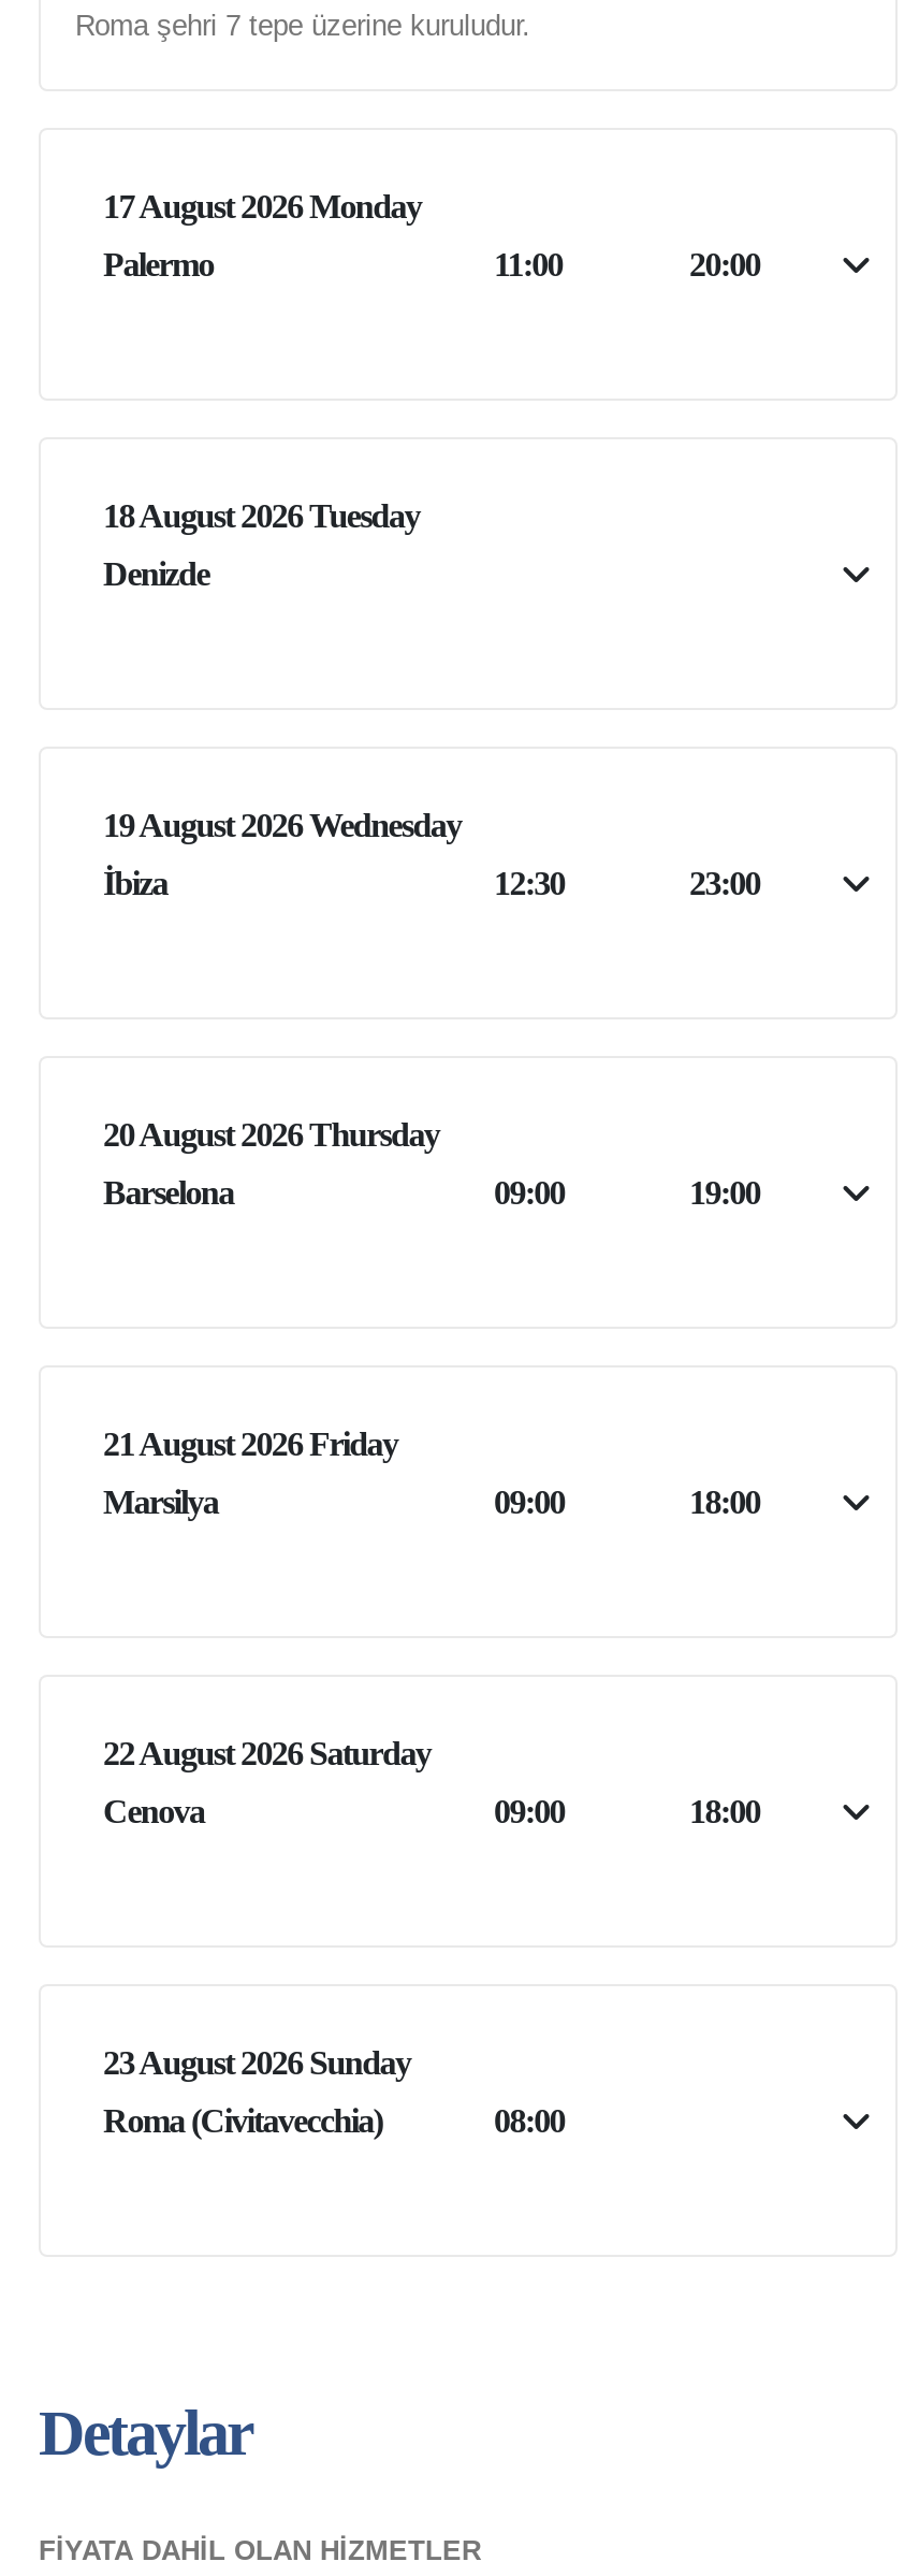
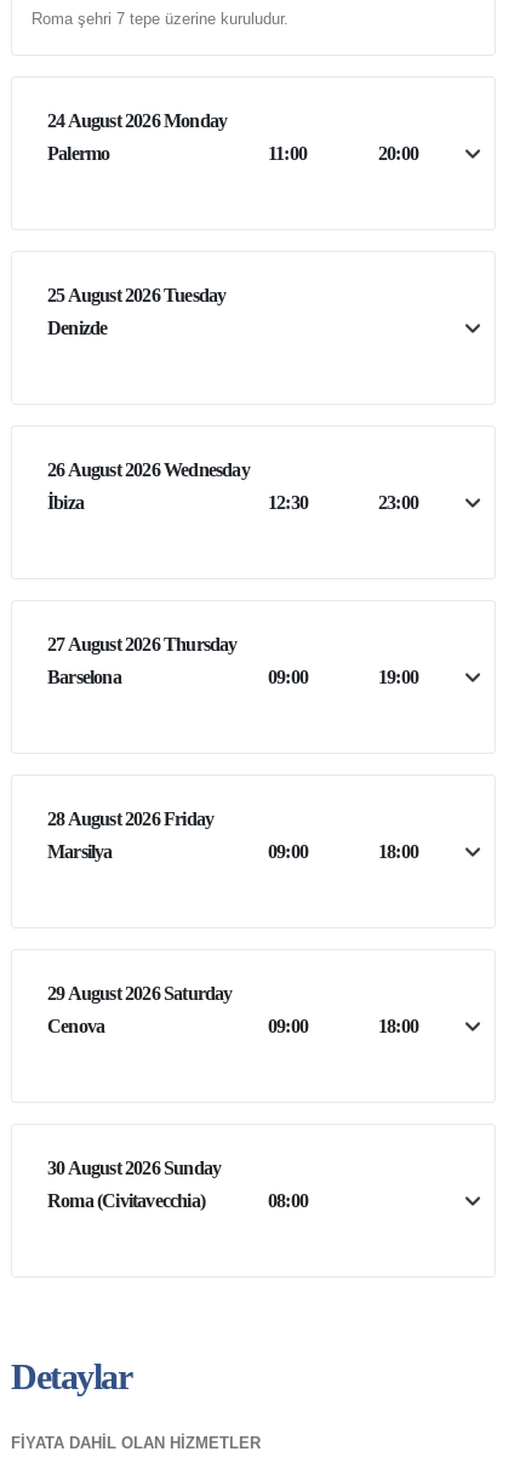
- 17 August 2026 Monday
+ 24 August 2026 Monday

- 18 August 2026 Tuesday
+ 25 August 2026 Tuesday

- 19 August 2026 Wednesday
+ 26 August 2026 Wednesday

- 20 August 2026 Thursday
+ 27 August 2026 Thursday

- 21 August 2026 Friday
+ 28 August 2026 Friday

- 22 August 2026 Saturday
+ 29 August 2026 Saturday

- 23 August 2026 Sunday
+ 30 August 2026 Sunday
